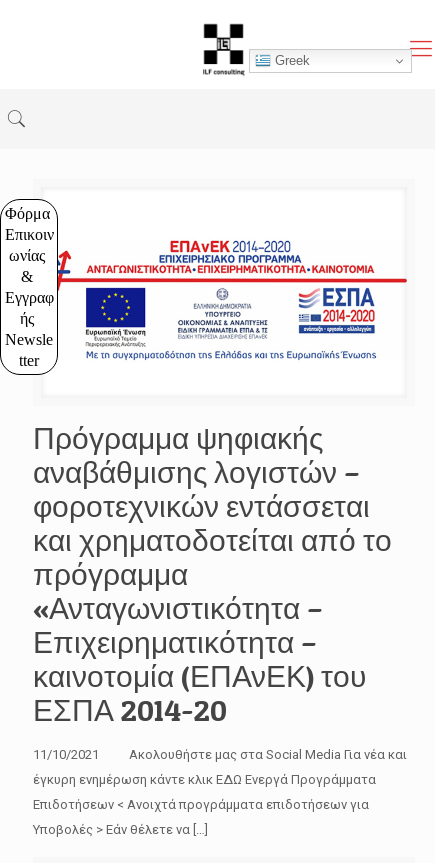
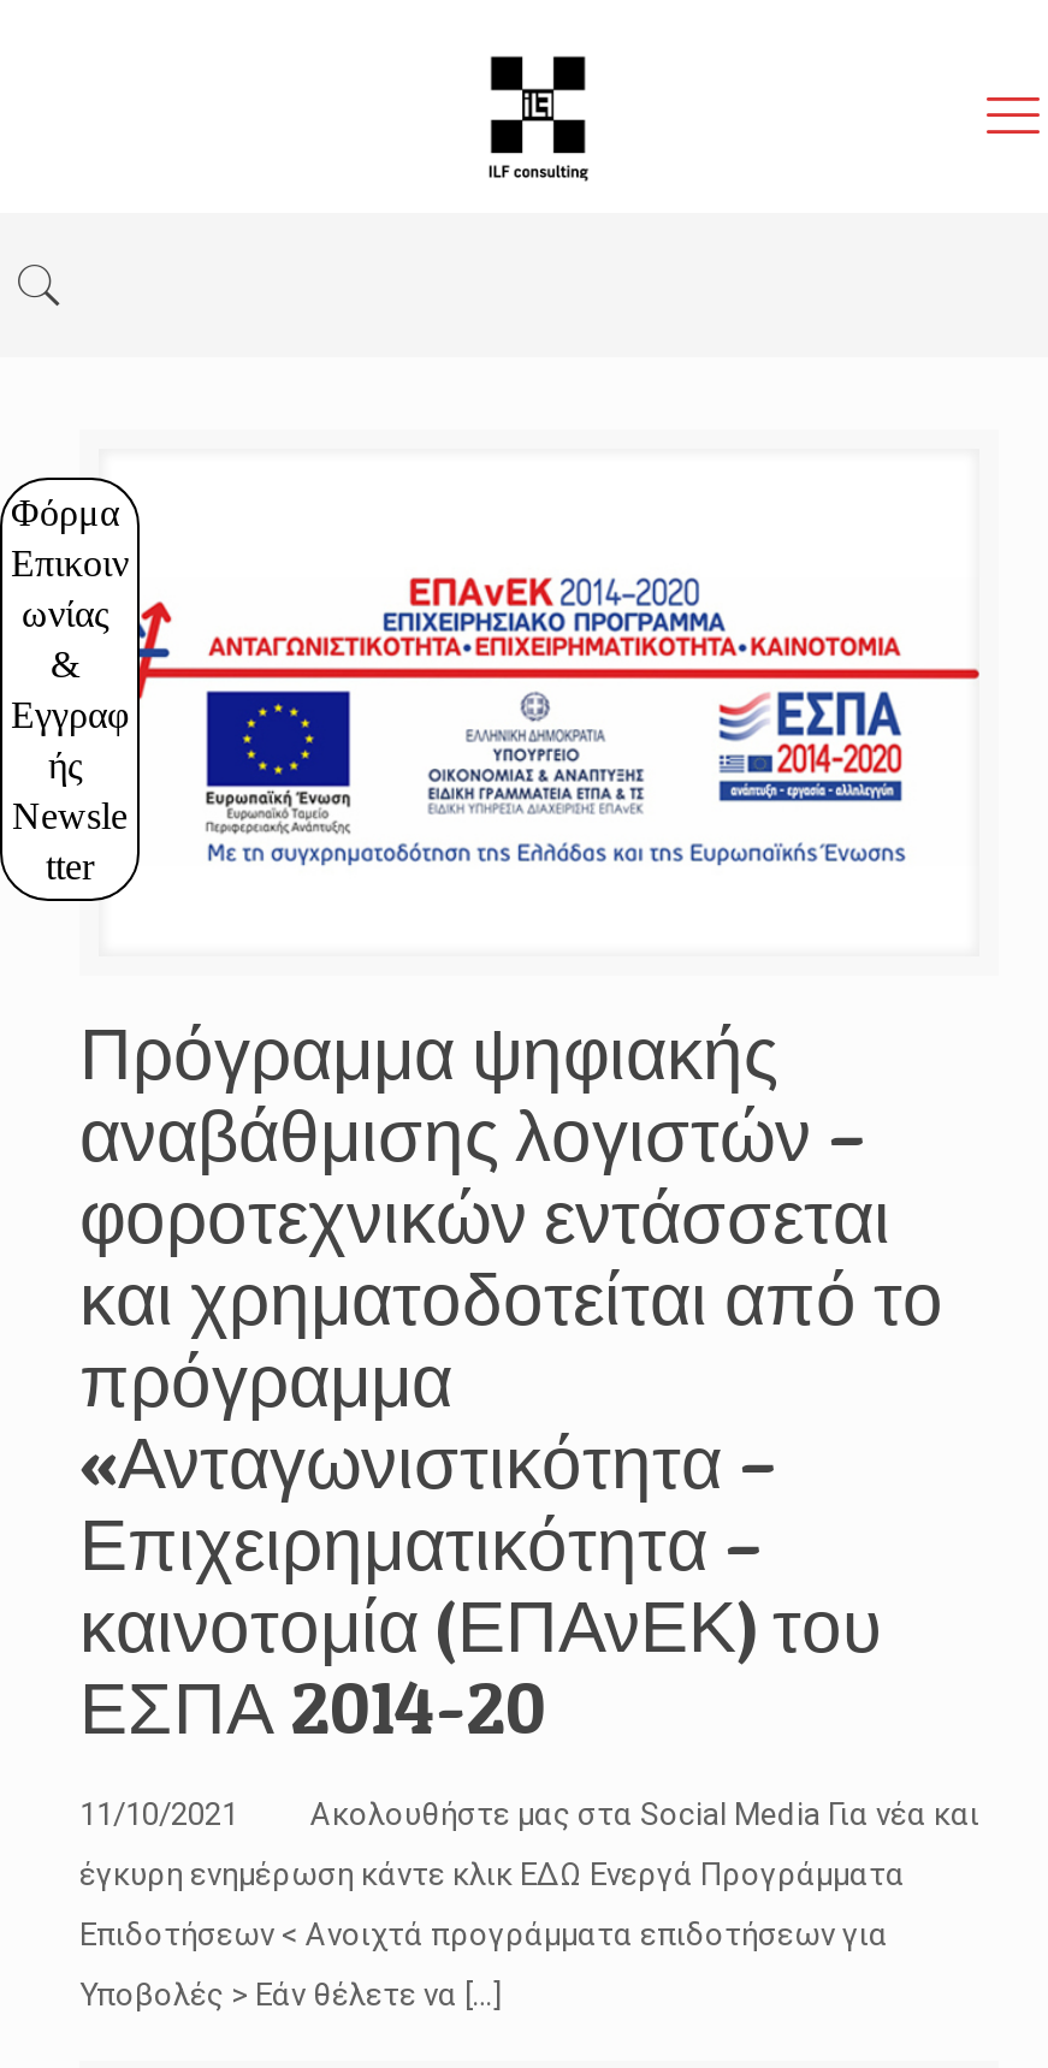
- Greek
